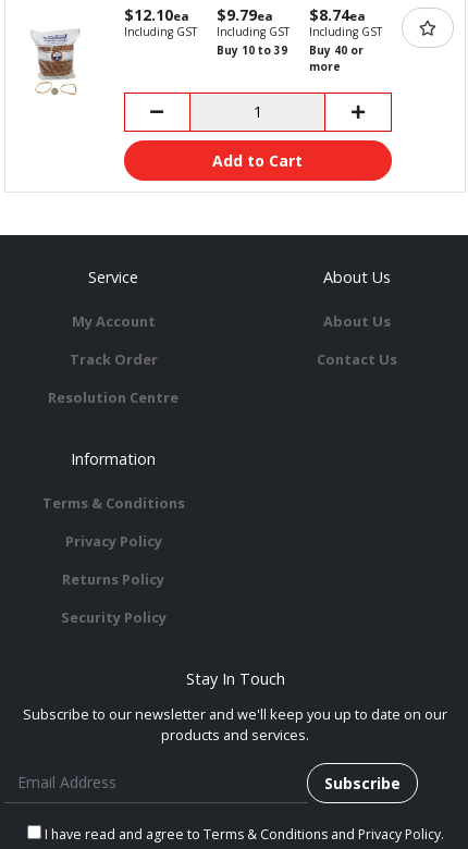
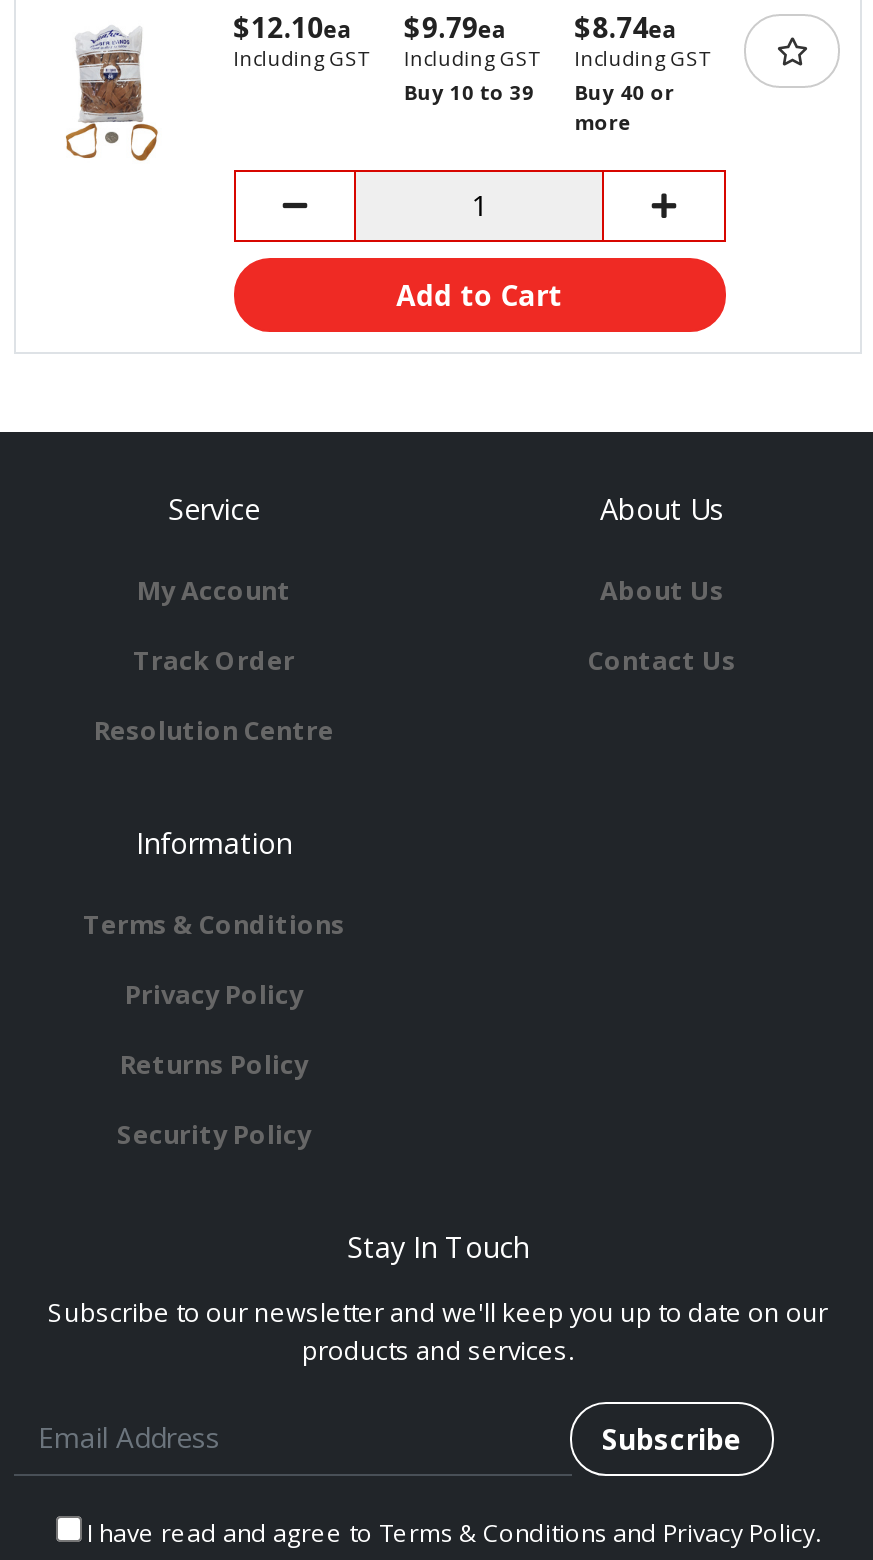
- [image]
+ [image]
